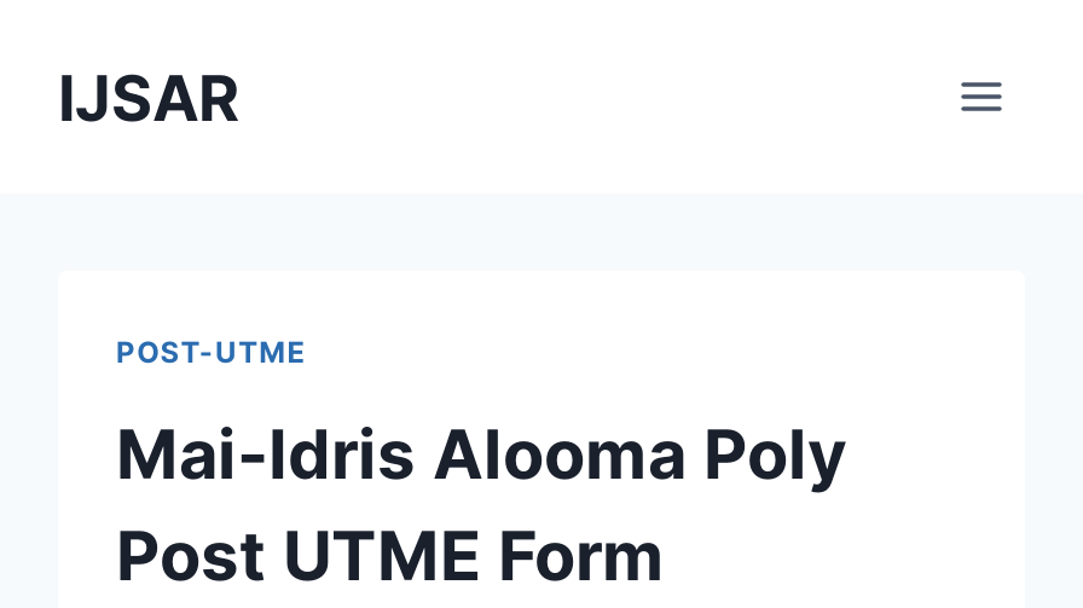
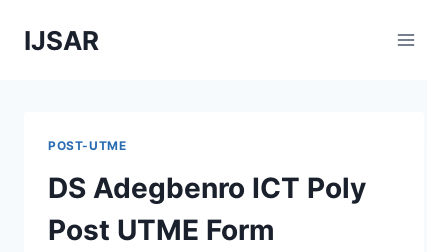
- Mai-Idris Alooma Poly
+ DS Adegbenro ICT Poly
